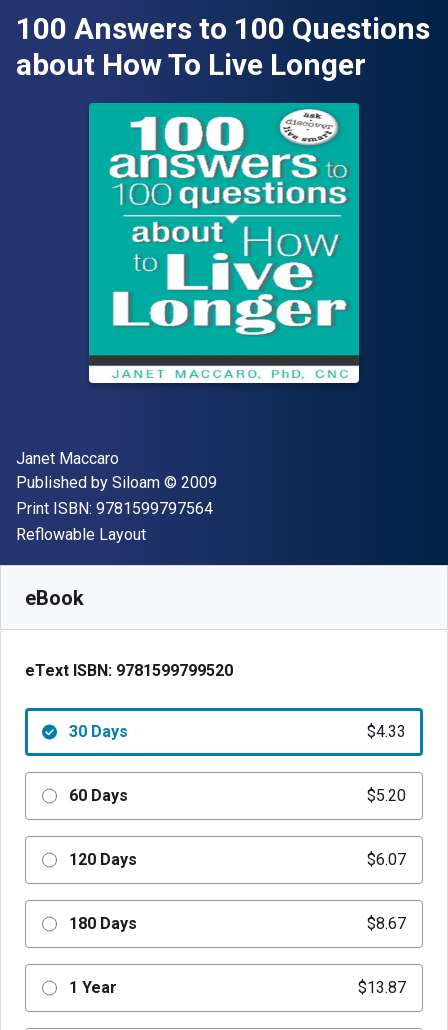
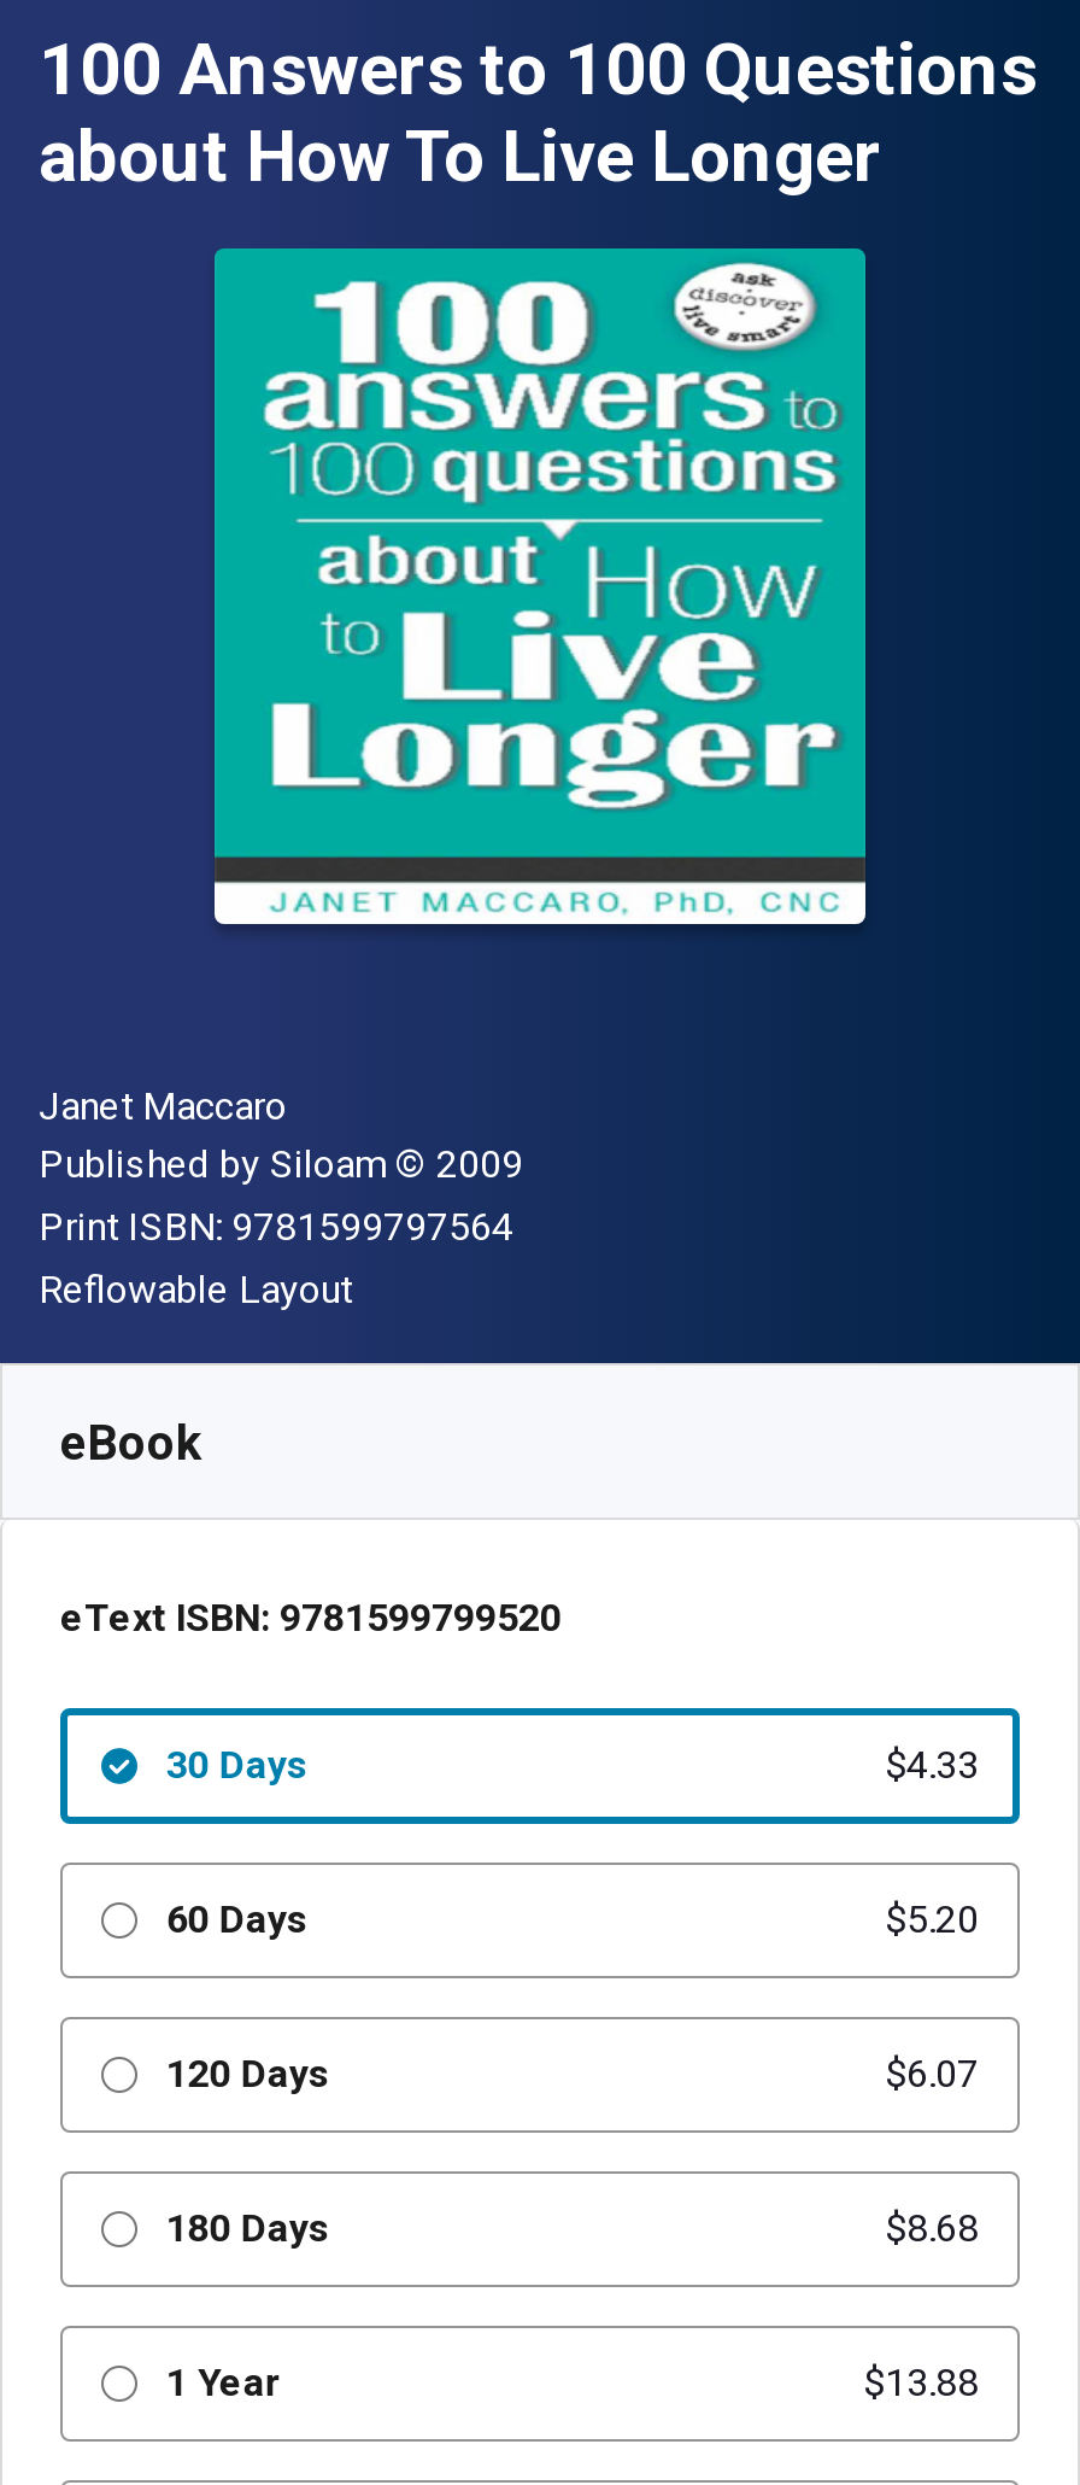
- $8.67
+ $8.68

- $13.87
+ $13.88
